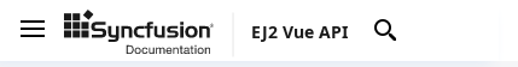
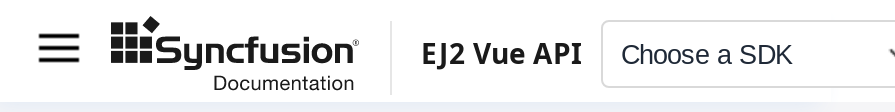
+ Choose a SDK
